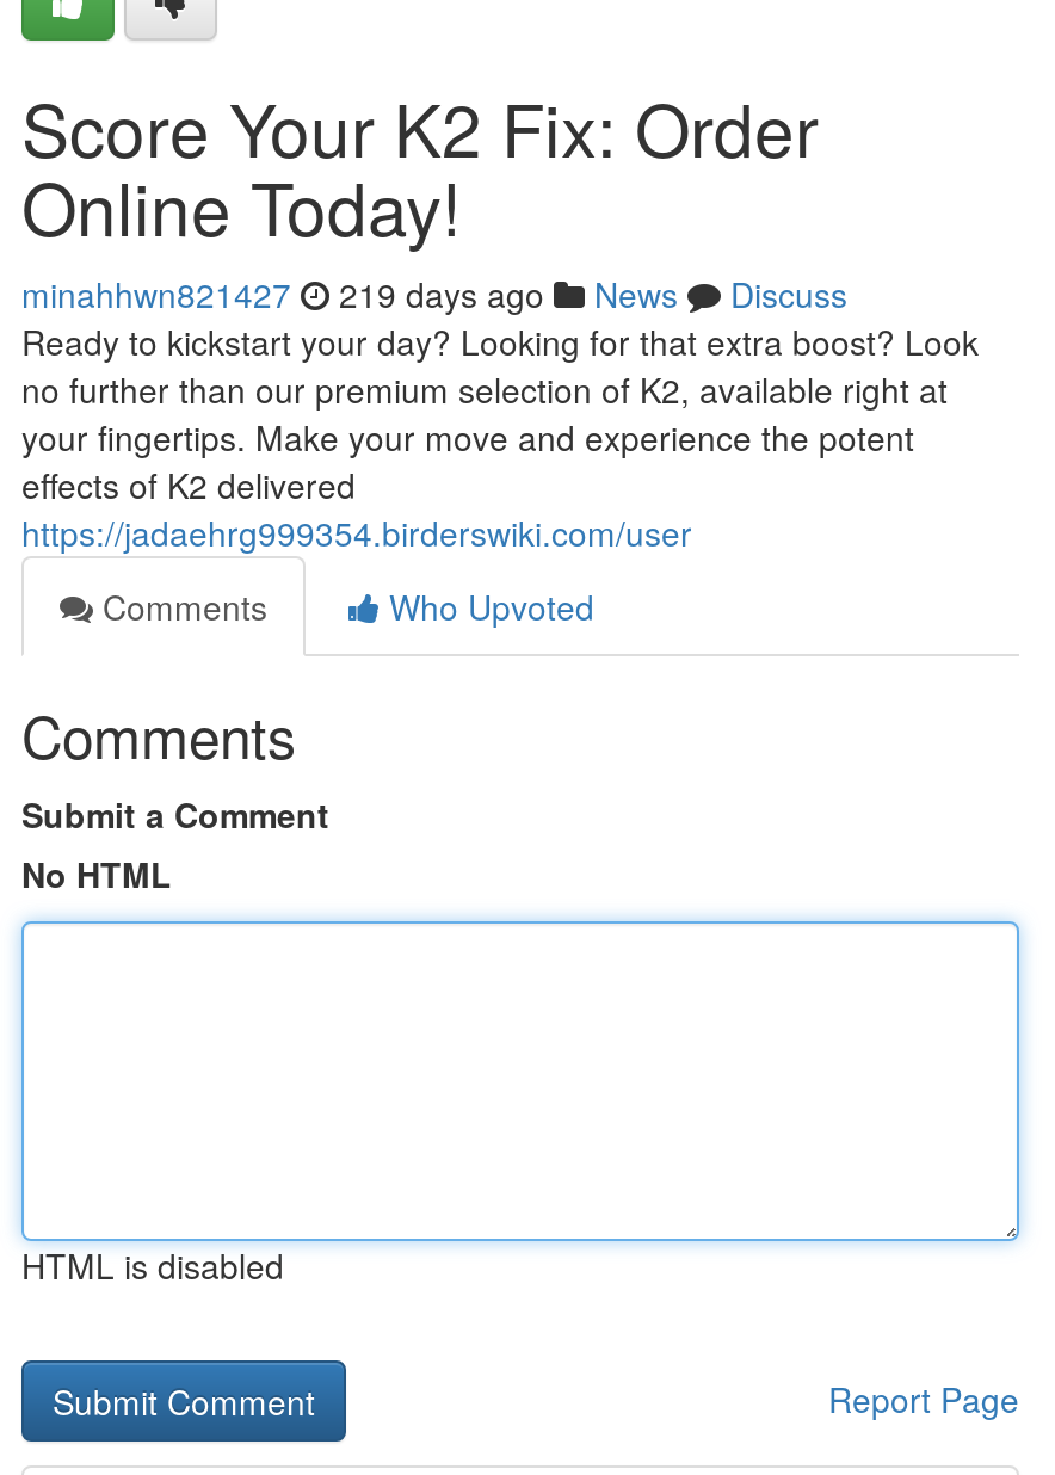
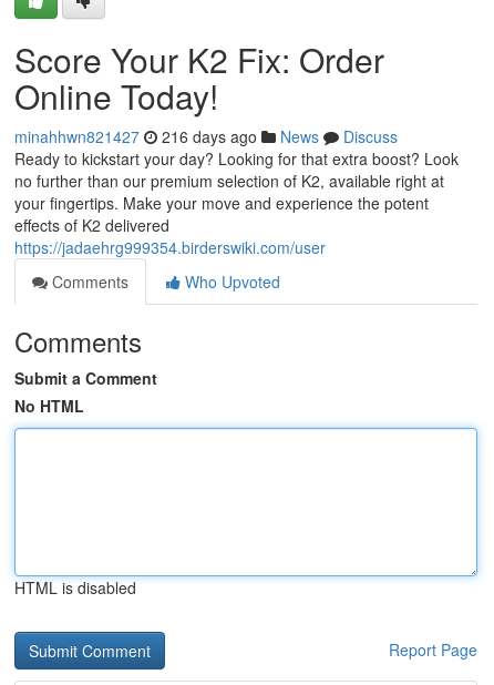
- minahhwn821427 219 days ago News Discuss
+ minahhwn821427 216 days ago News Discuss
